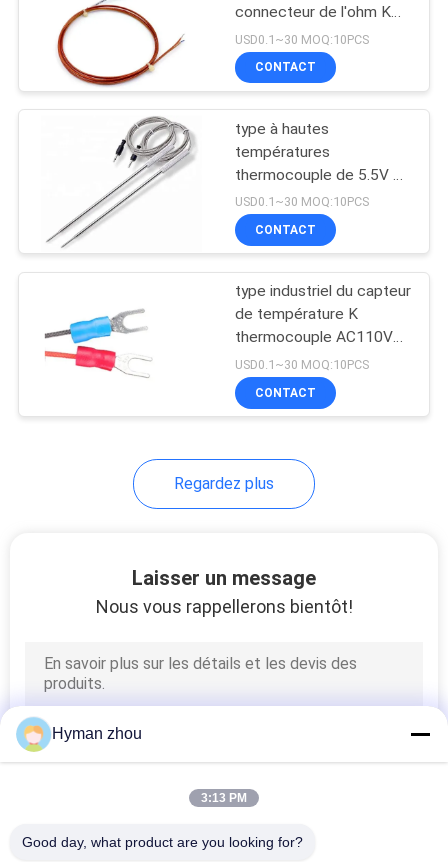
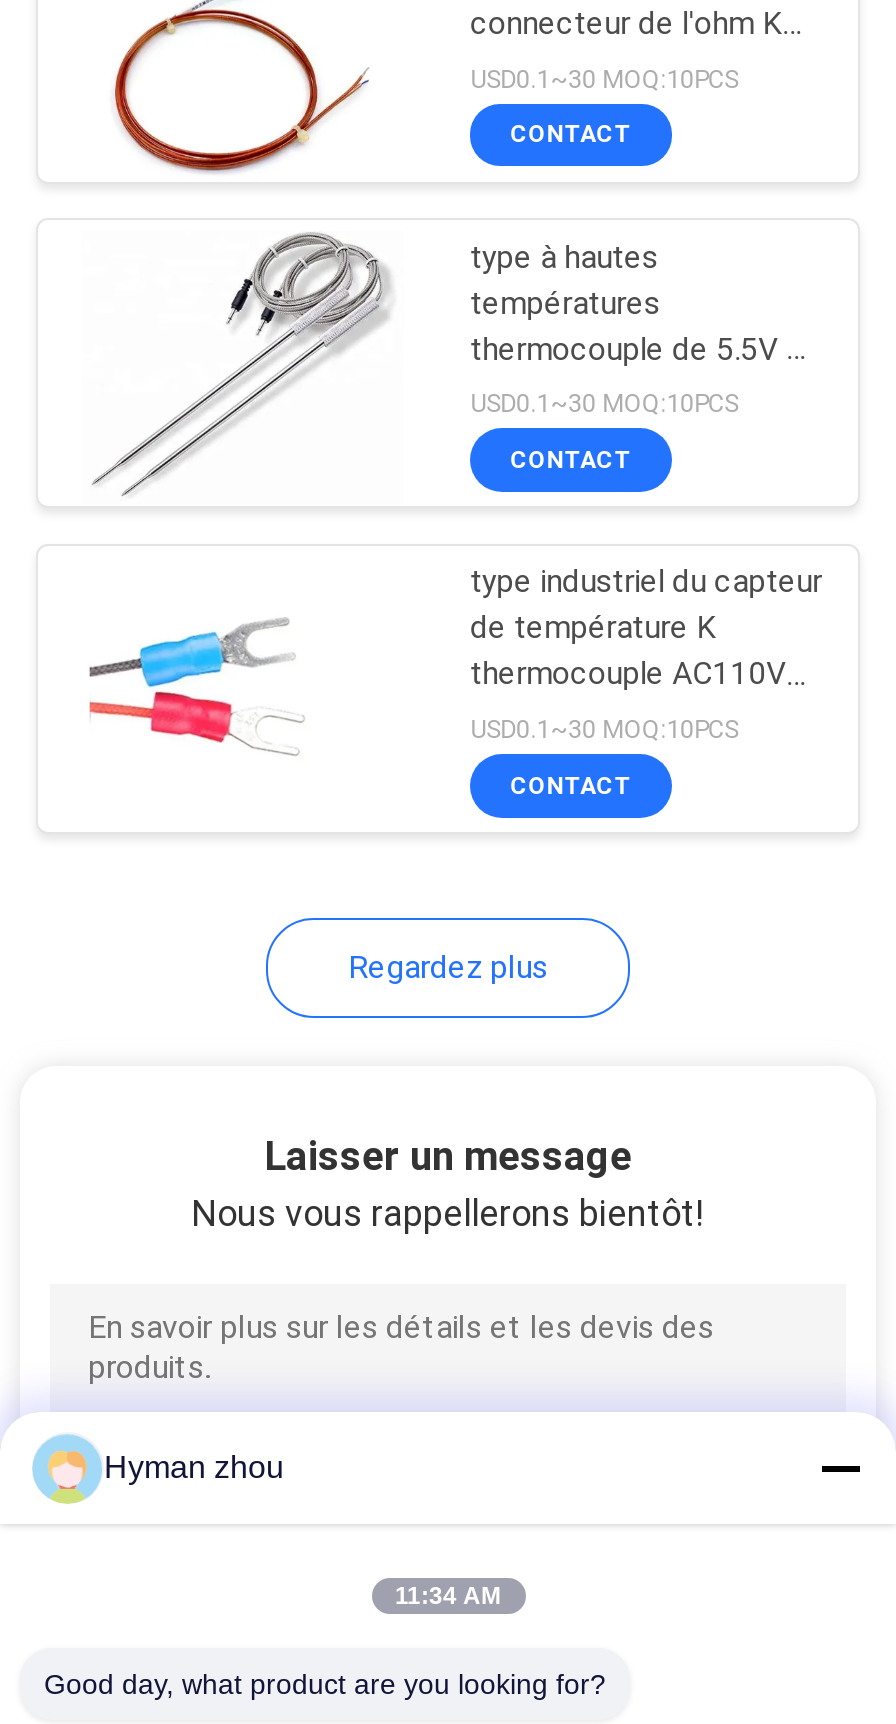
- 3:13 PM
+ 11:34 AM
